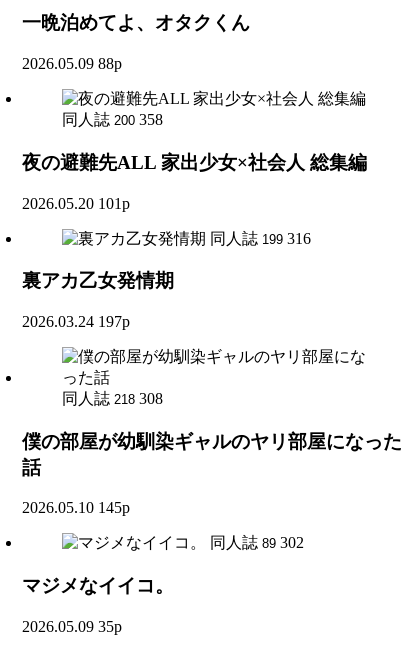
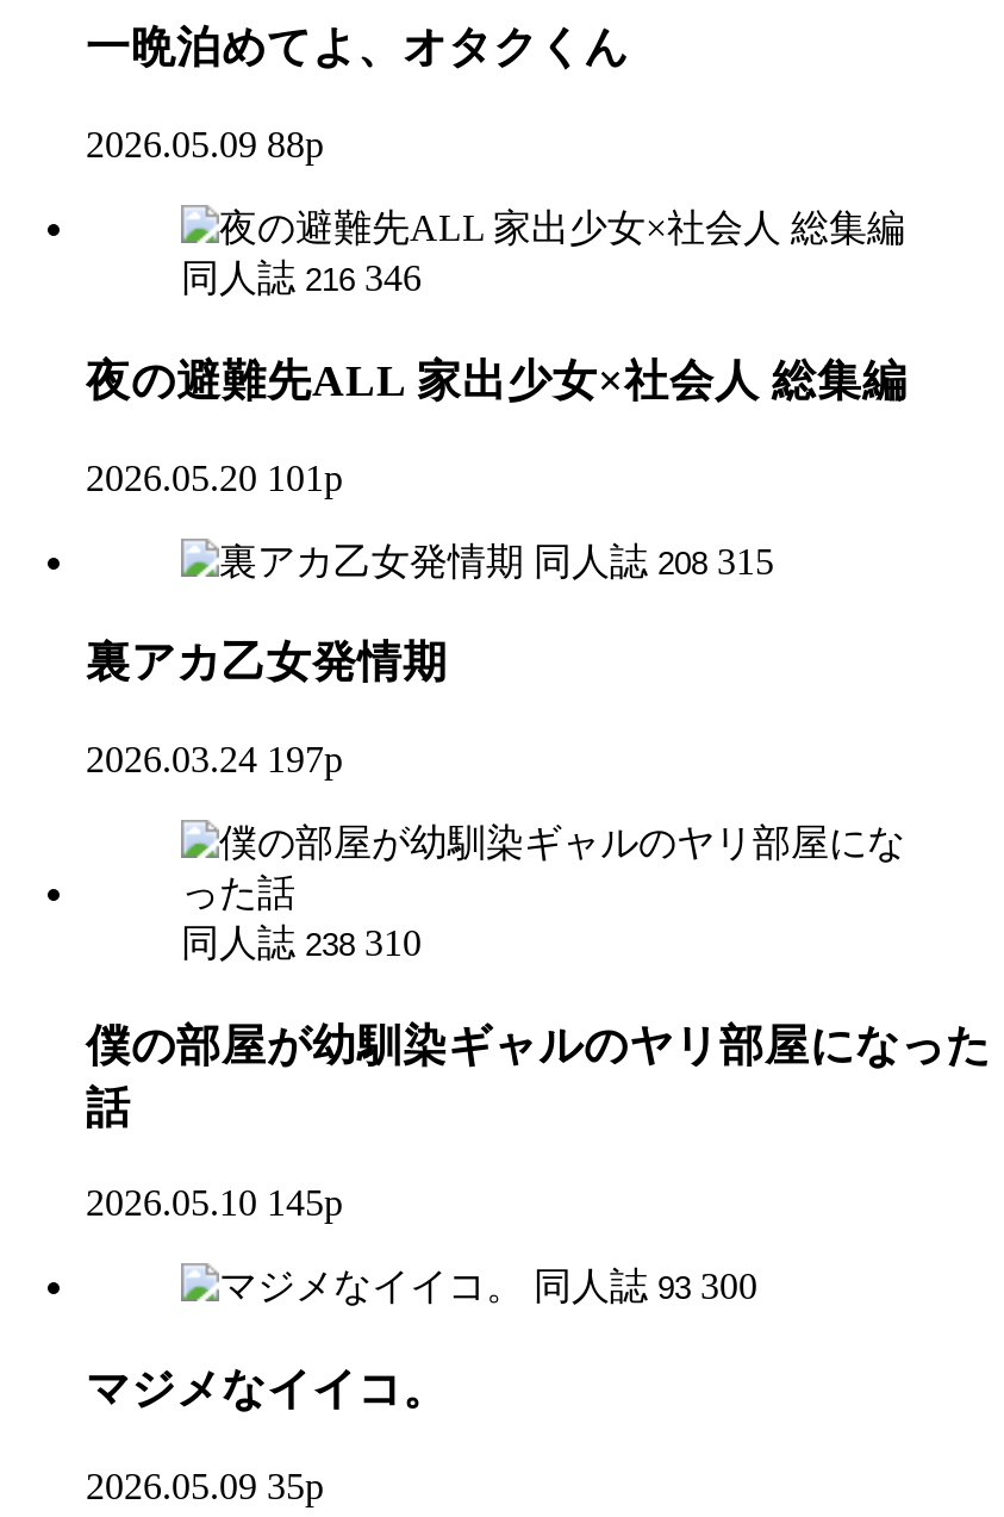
- 同人誌 200 358
+ 同人誌 216 346

- 同人誌 199 316
+ 同人誌 208 315

- 同人誌 218 308
+ 同人誌 238 310

- 同人誌 89 302
+ 同人誌 93 300
